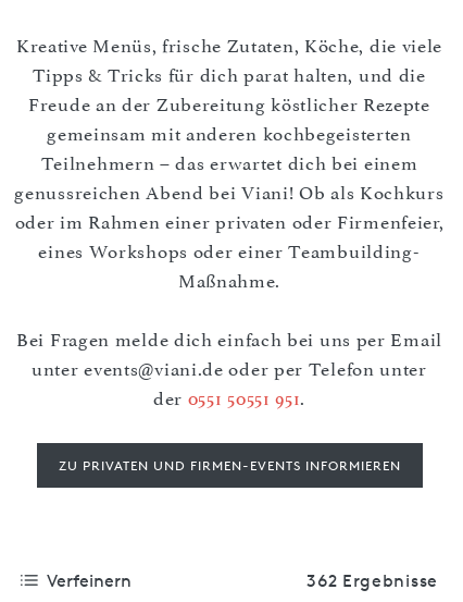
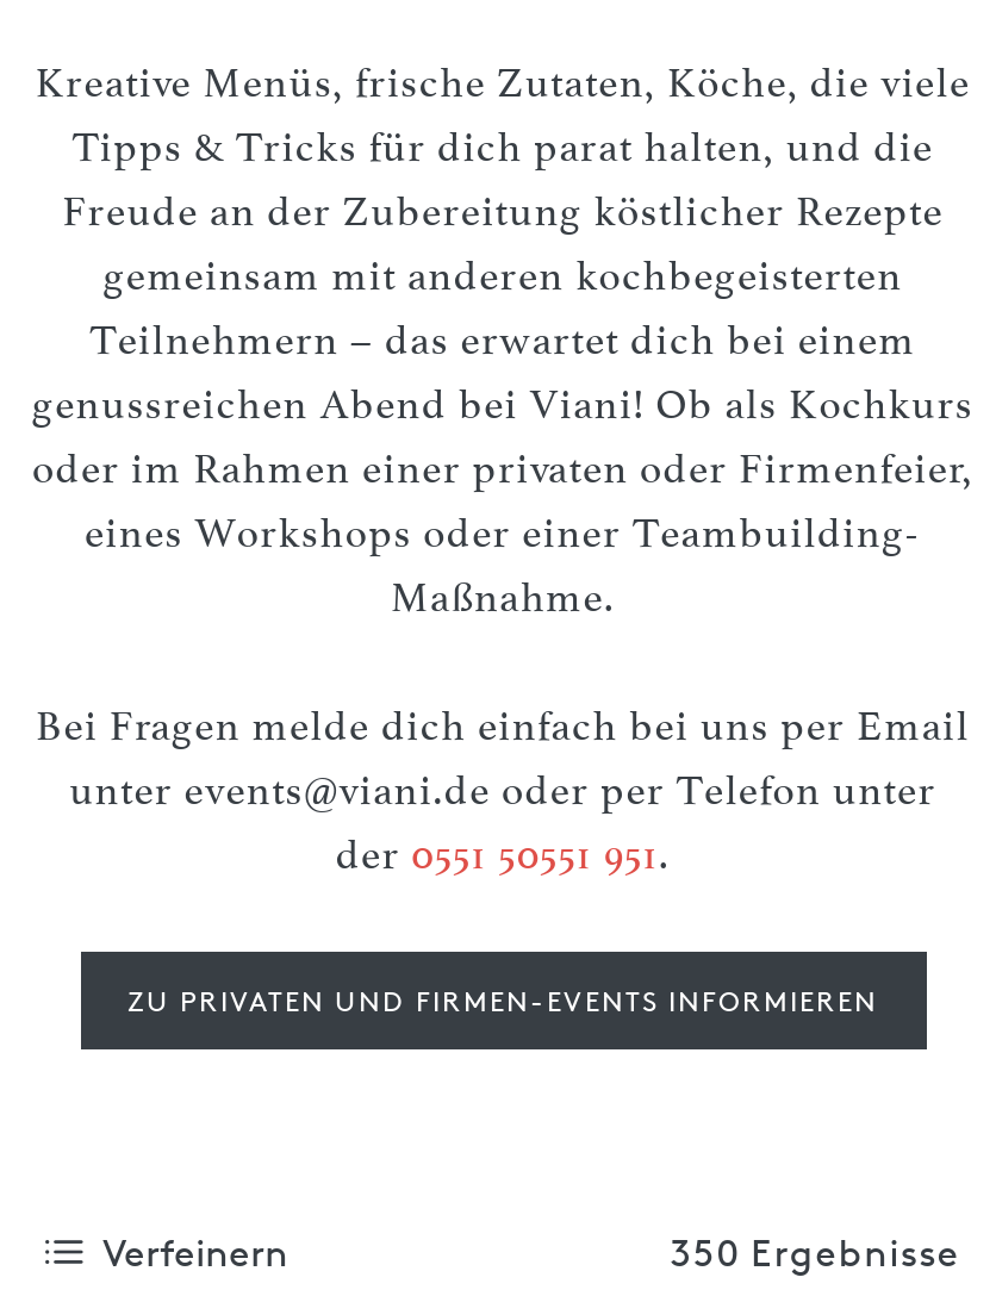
- 362 Ergebnisse
+ 350 Ergebnisse
